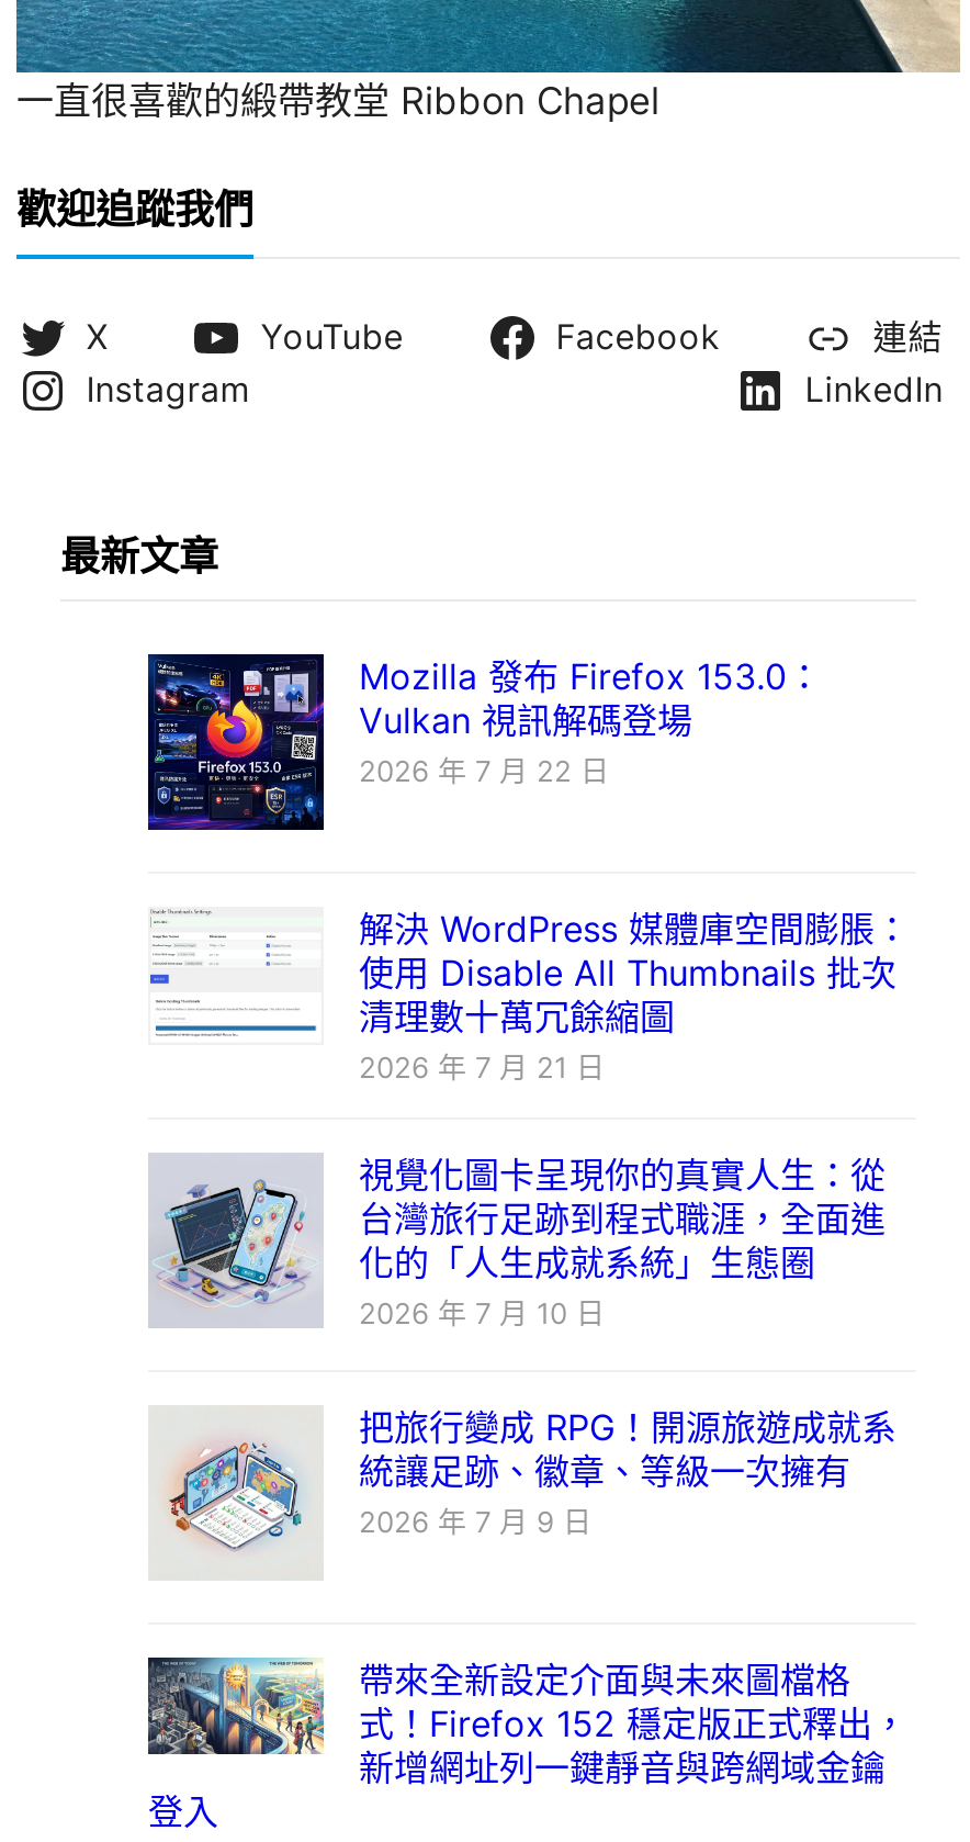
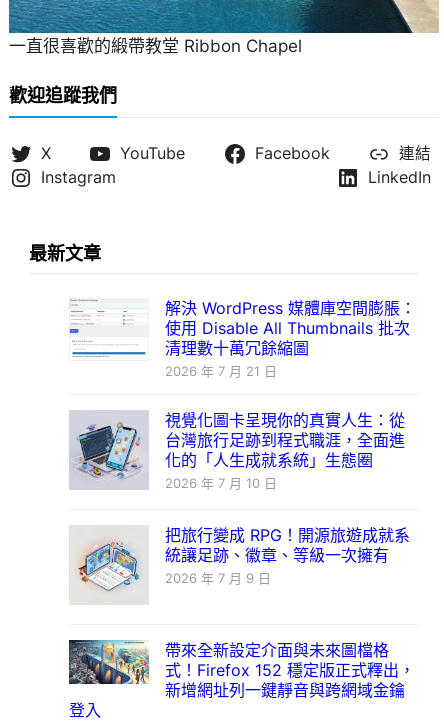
- [image]
- Mozilla 發布 Firefox 153.0：
- Vulkan 視訊解碼登場
- 2026 年 7 月 22 日
